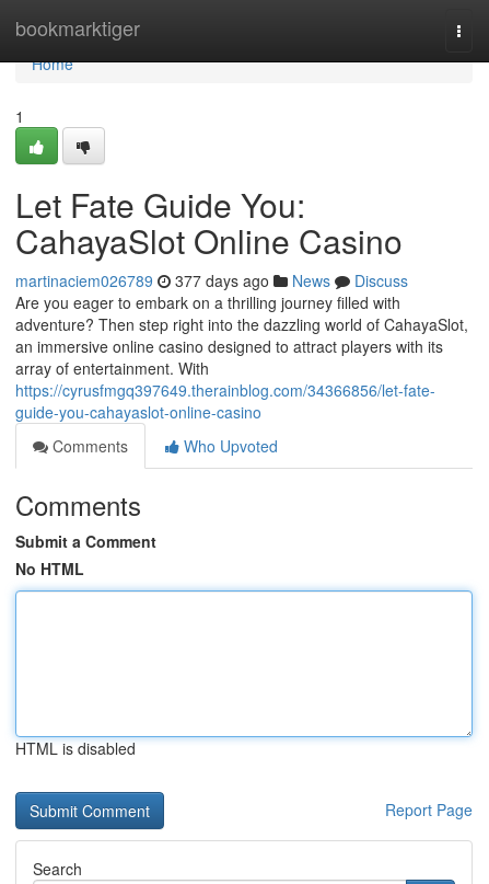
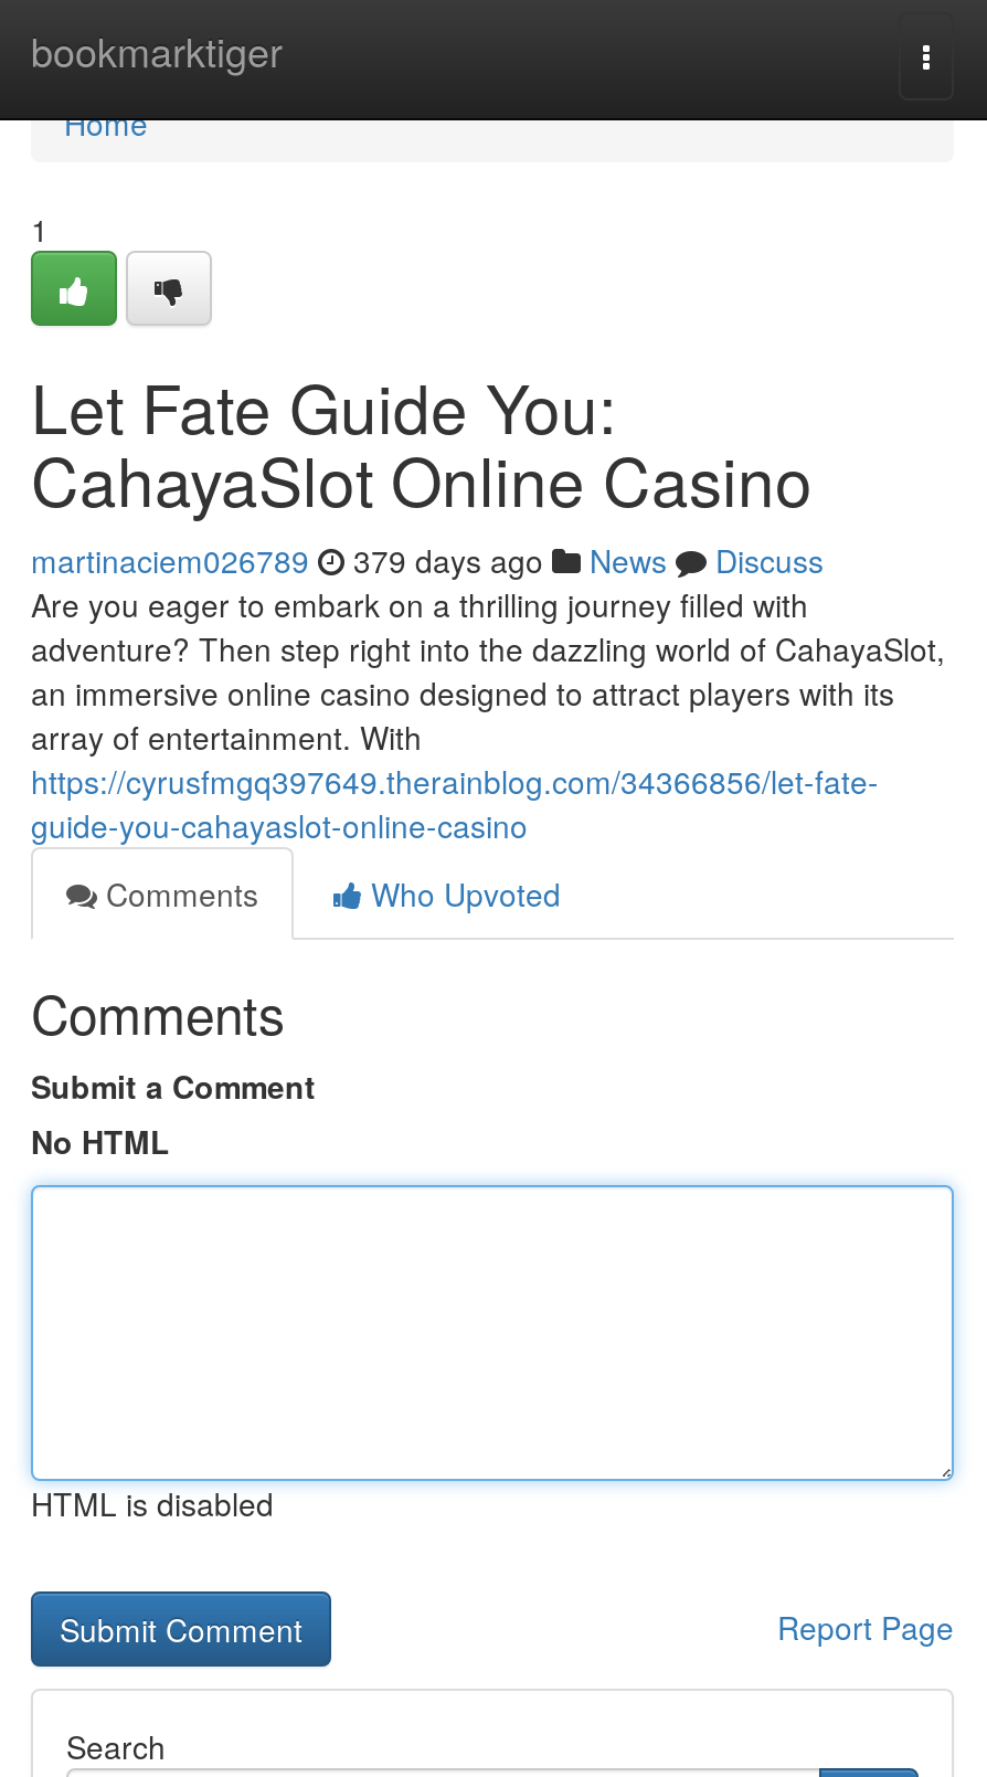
- martinaciem026789 377 days ago News Discuss
+ martinaciem026789 379 days ago News Discuss
